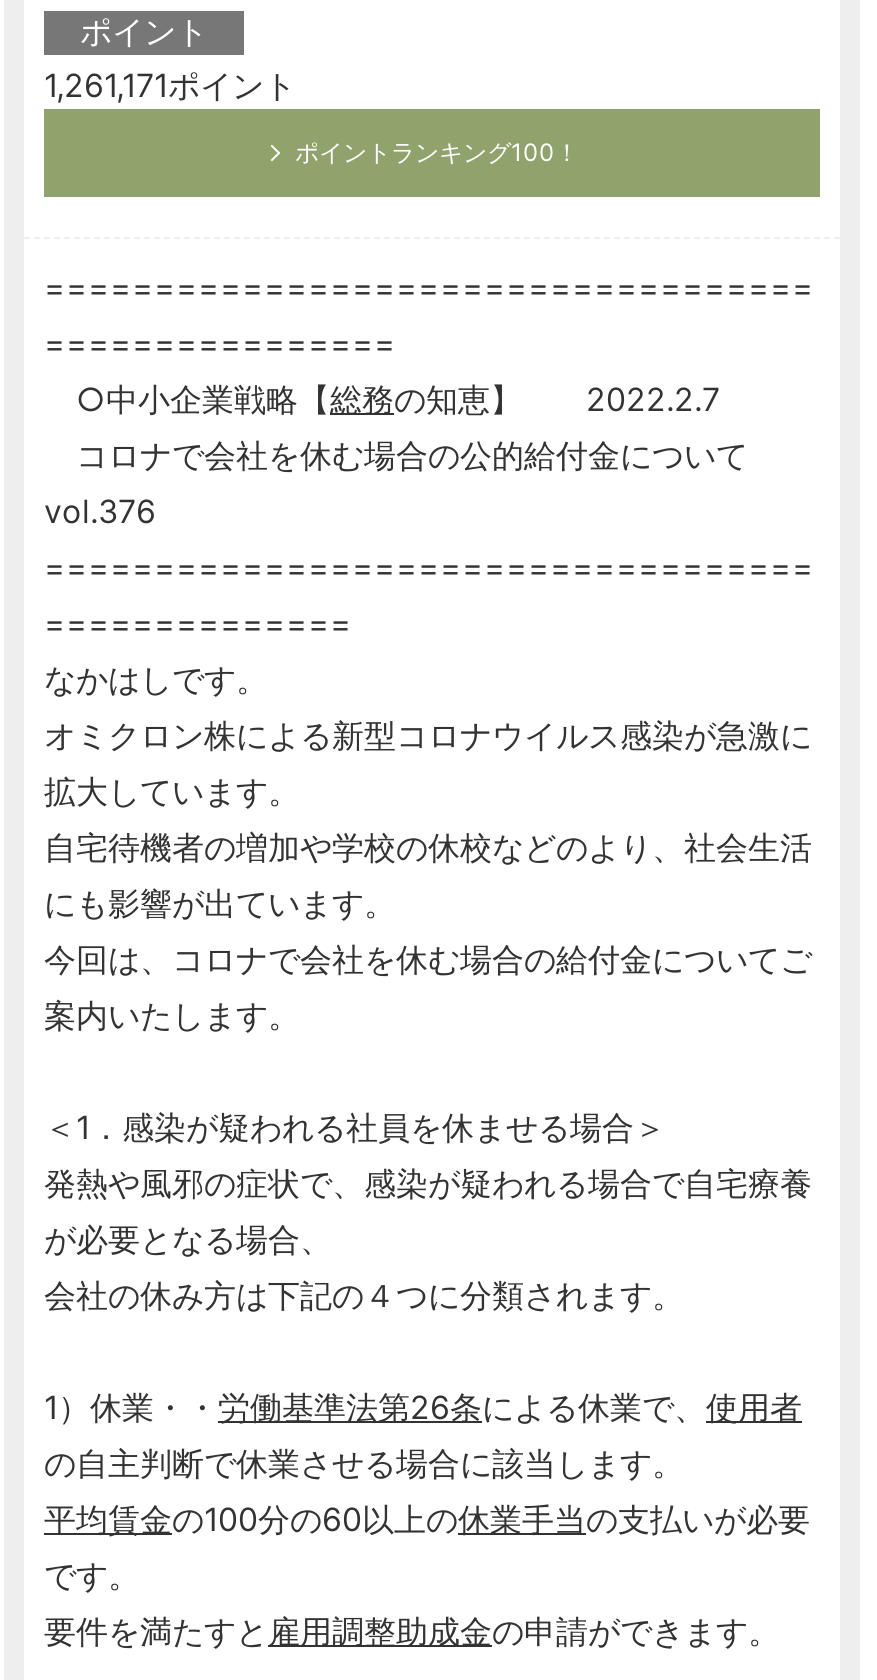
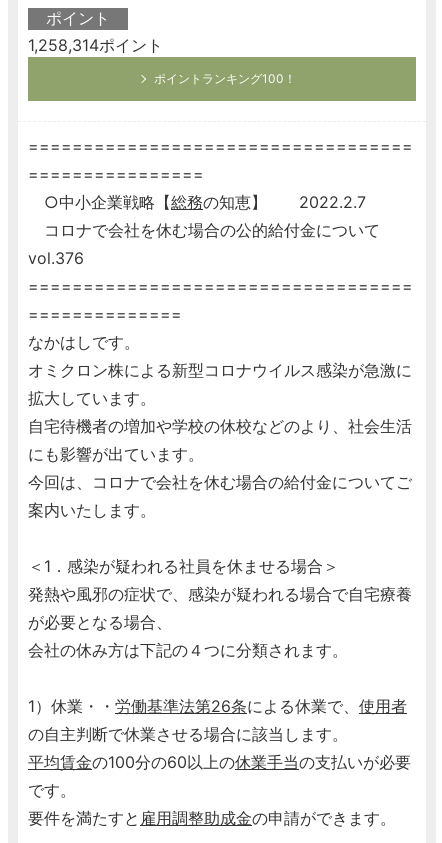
- 1,261,171ポイント
+ 1,258,314ポイント
